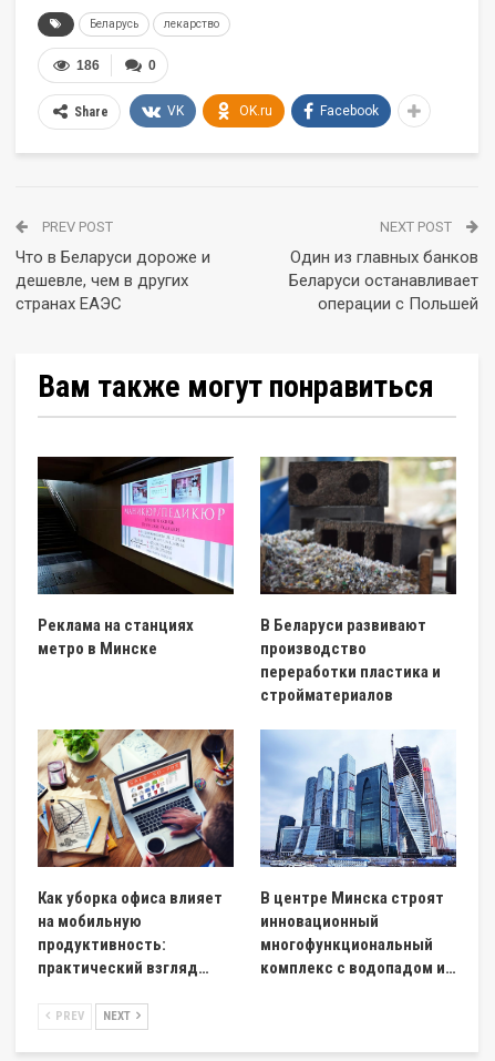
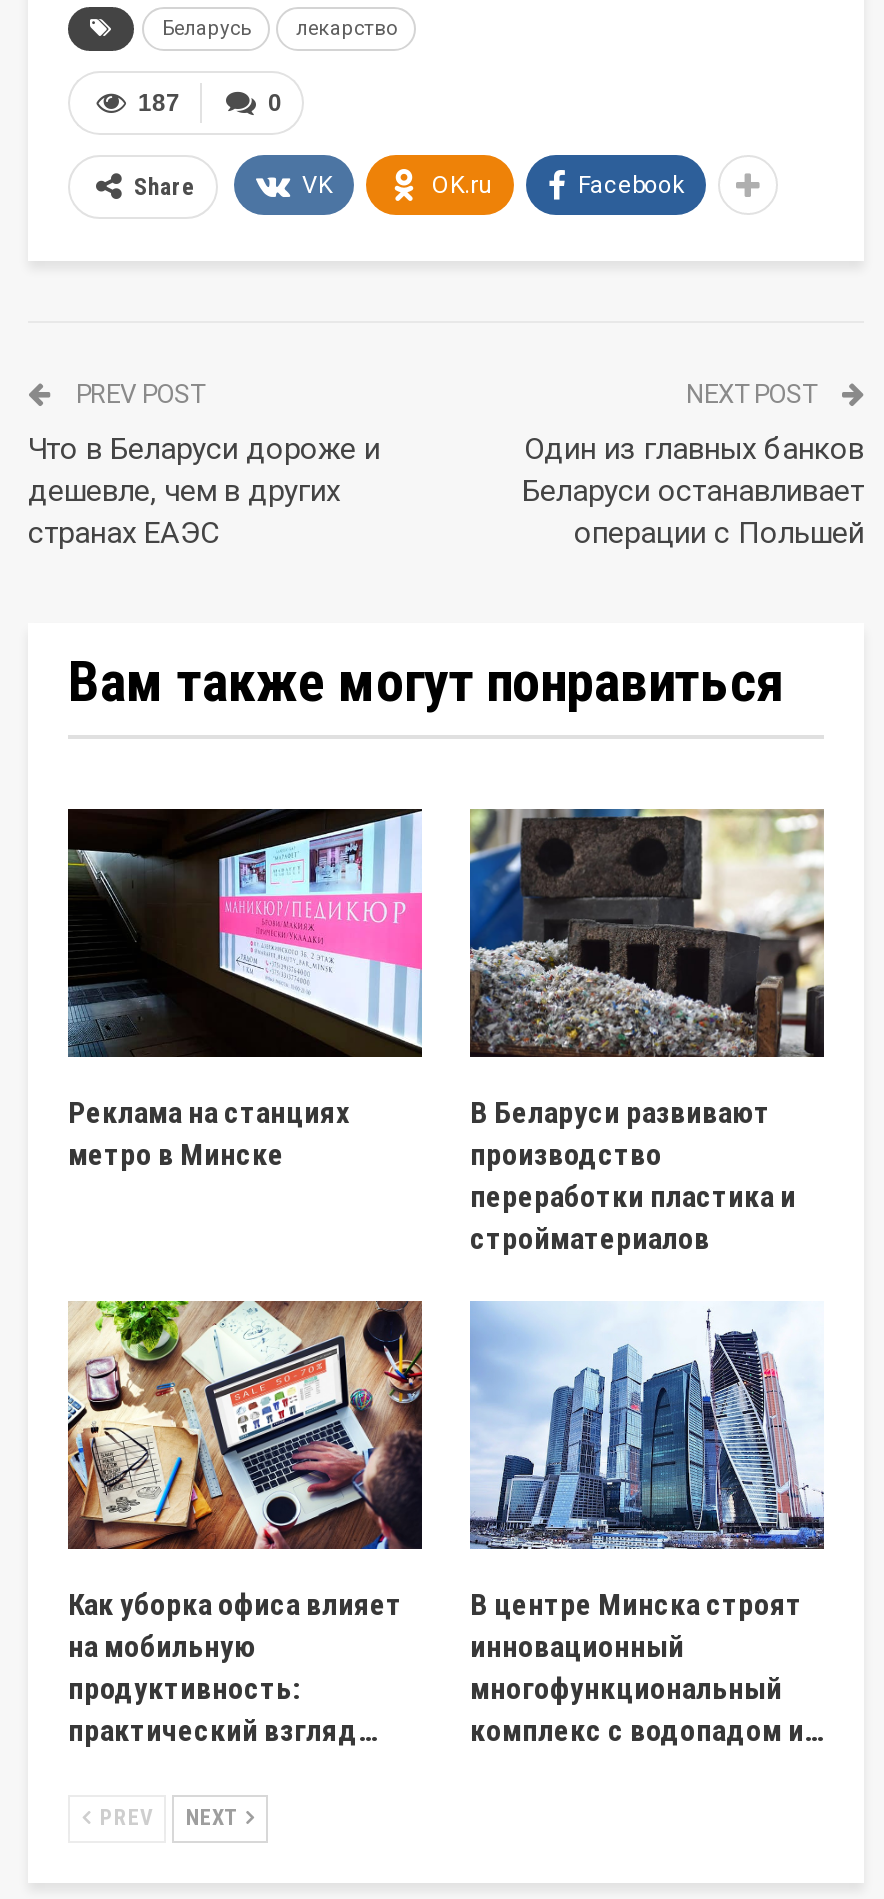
- 186
+ 187
